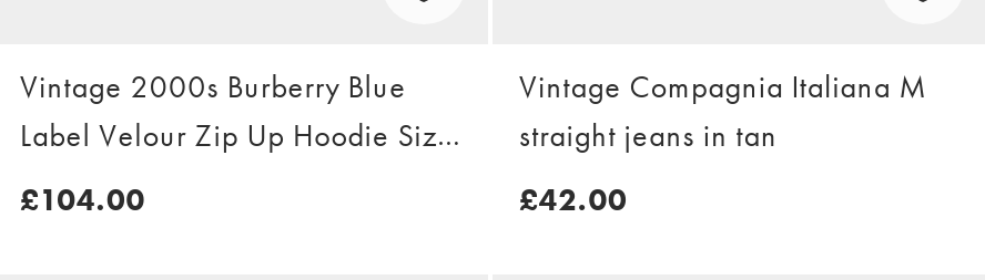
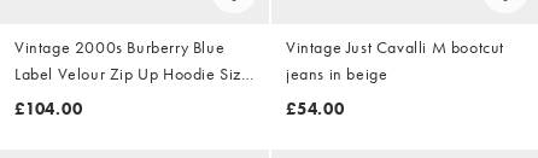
- Vintage Compagnia Italiana M
- straight jeans in tan
+ Vintage Just Cavalli M bootcut
+ jeans in beige

- £42.00
+ £54.00
